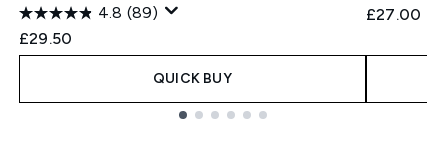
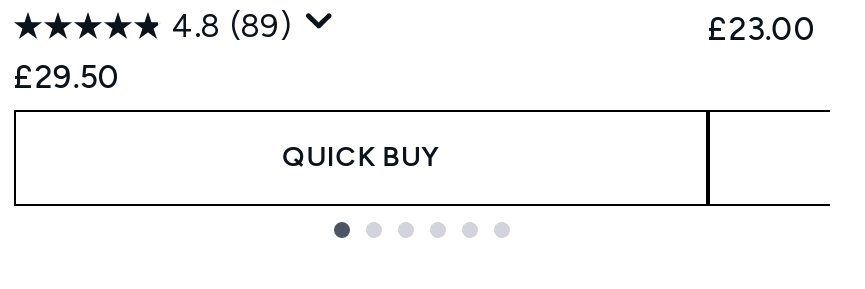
- £27.00
+ £23.00
